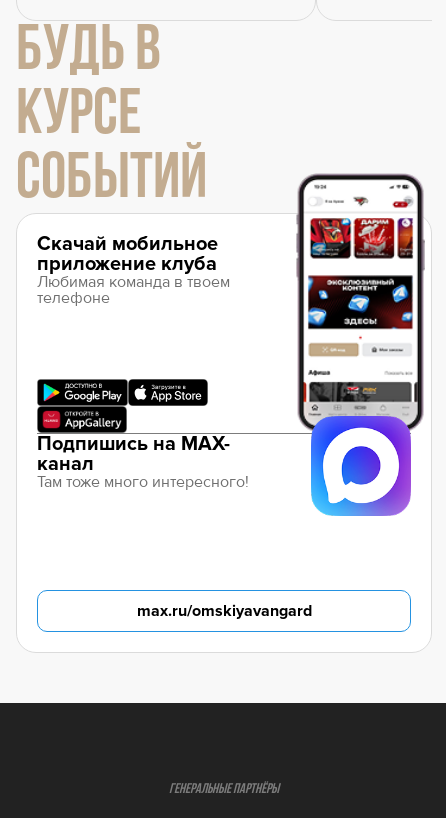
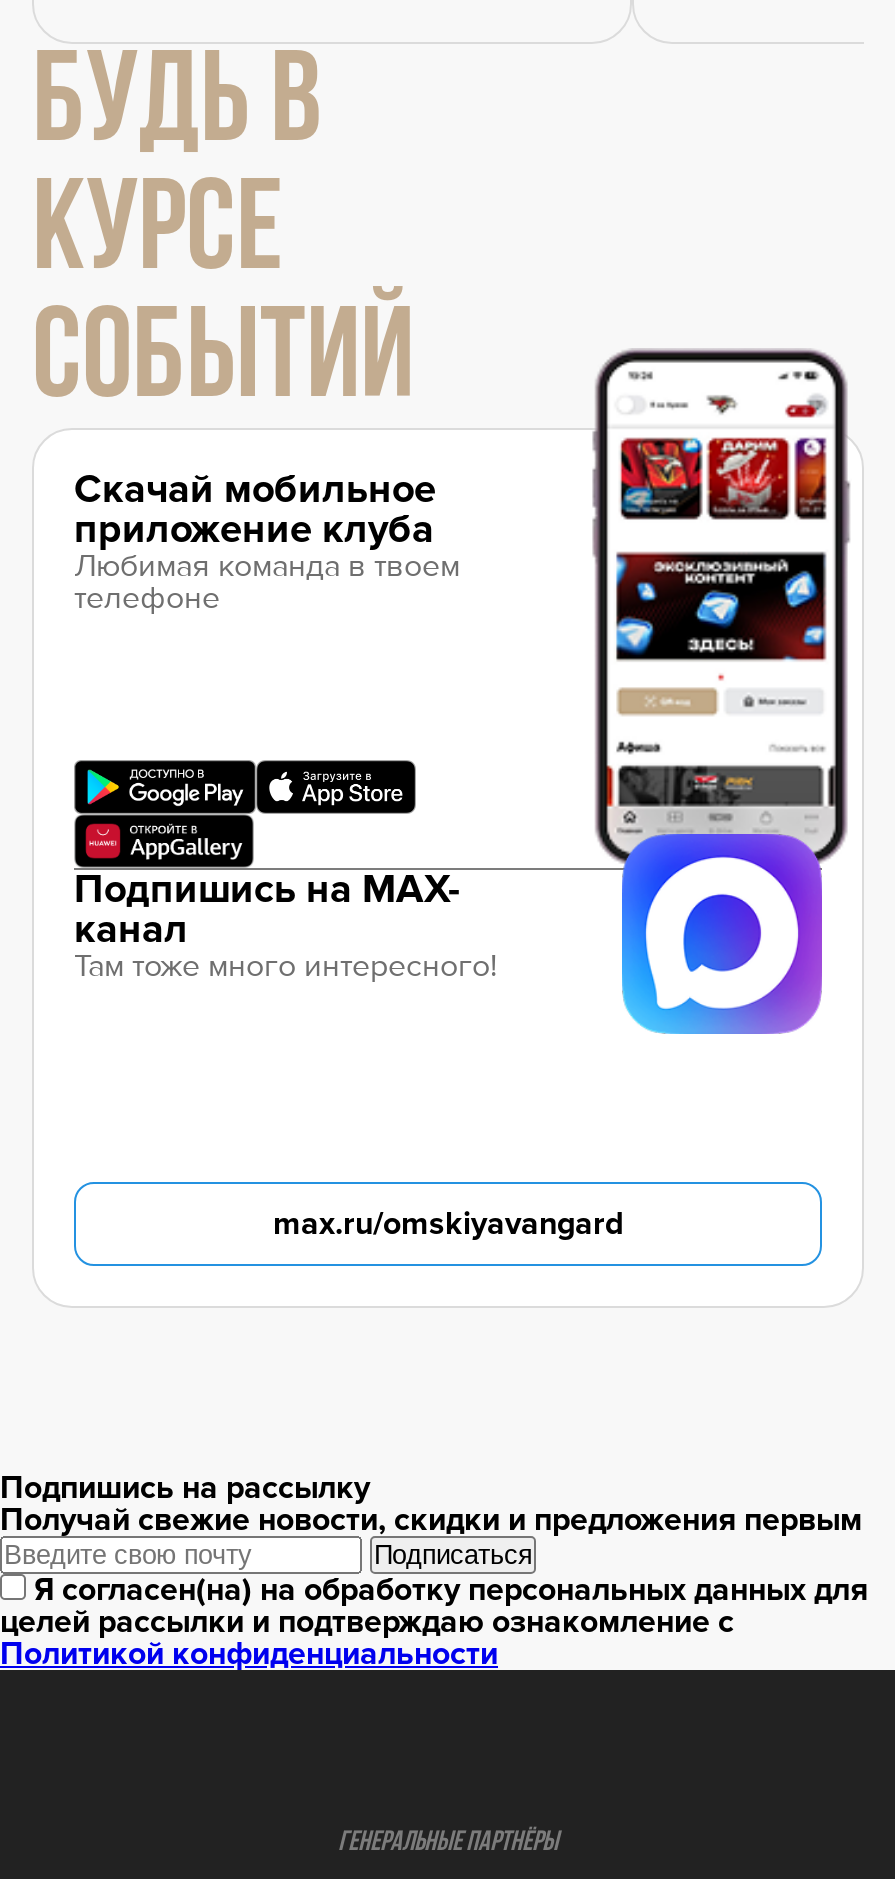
+ Подпишись на рассылку
+ Получай свежие новости, скидки и предложения первым
+ Подписаться
+ Я согласен(на) на обработку персональных данных для
+ целей рассылки и подтверждаю ознакомление с
+ Политикой конфиденциальности
